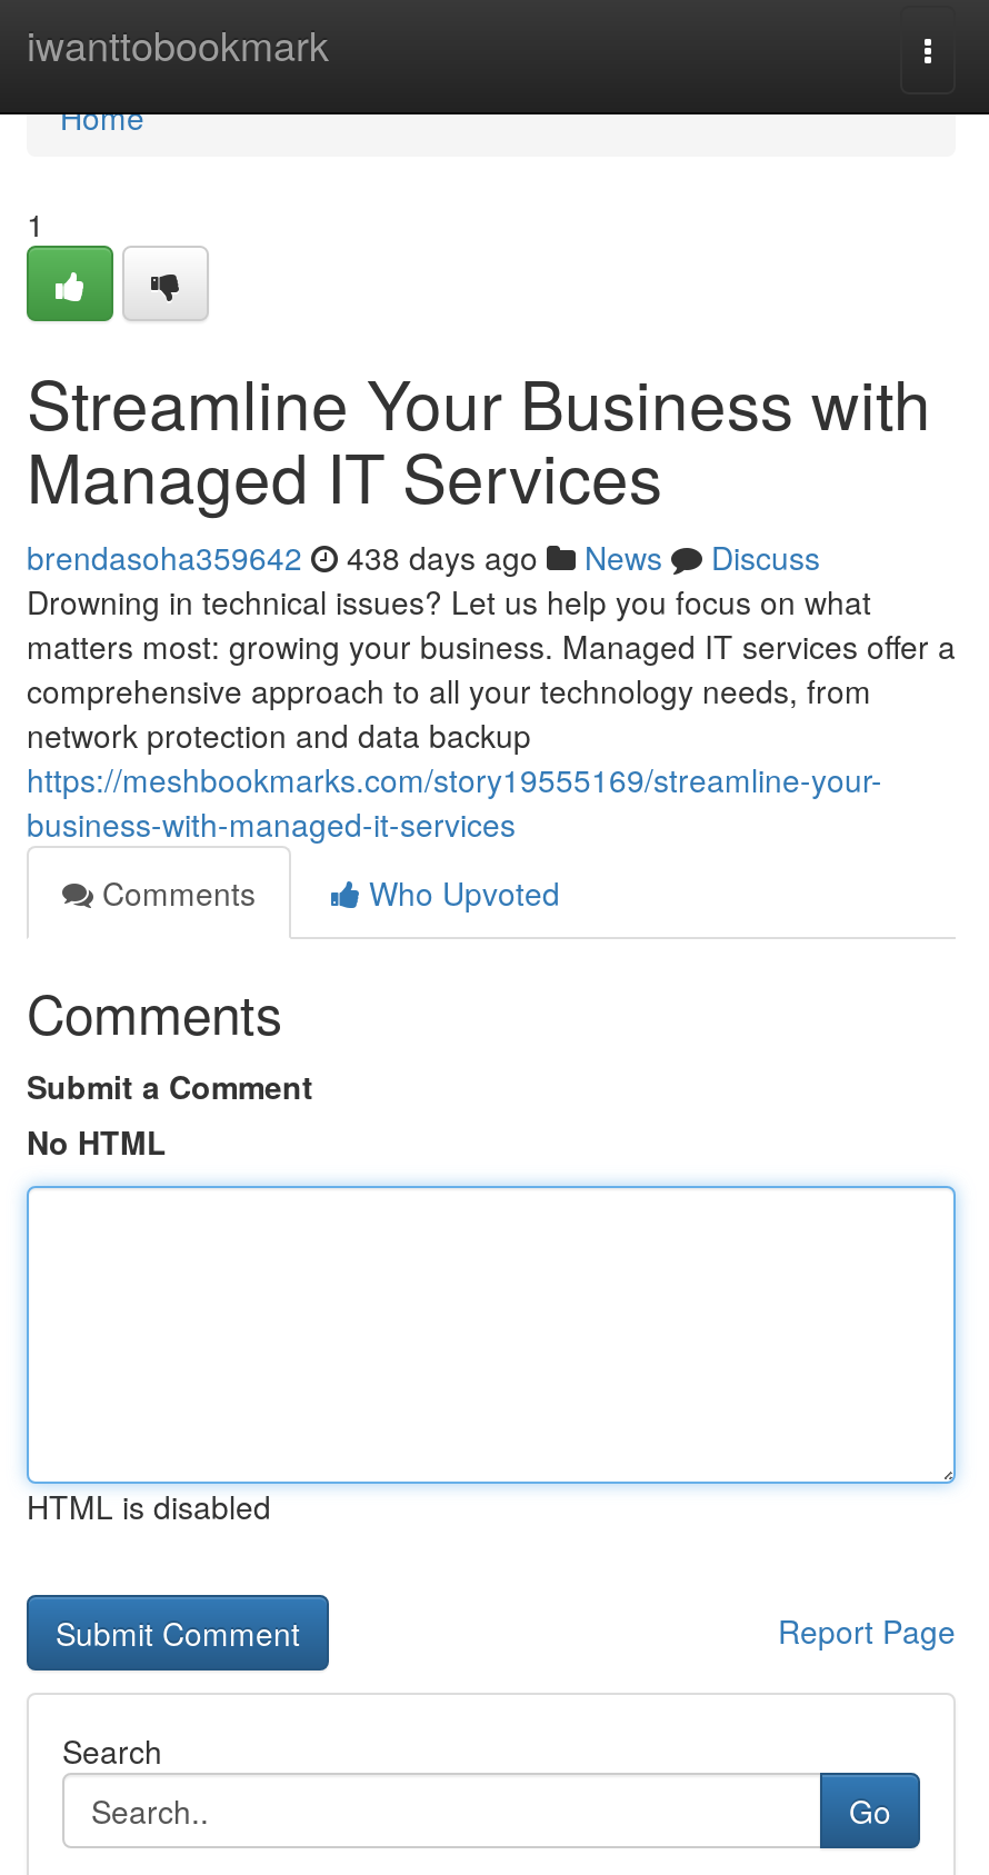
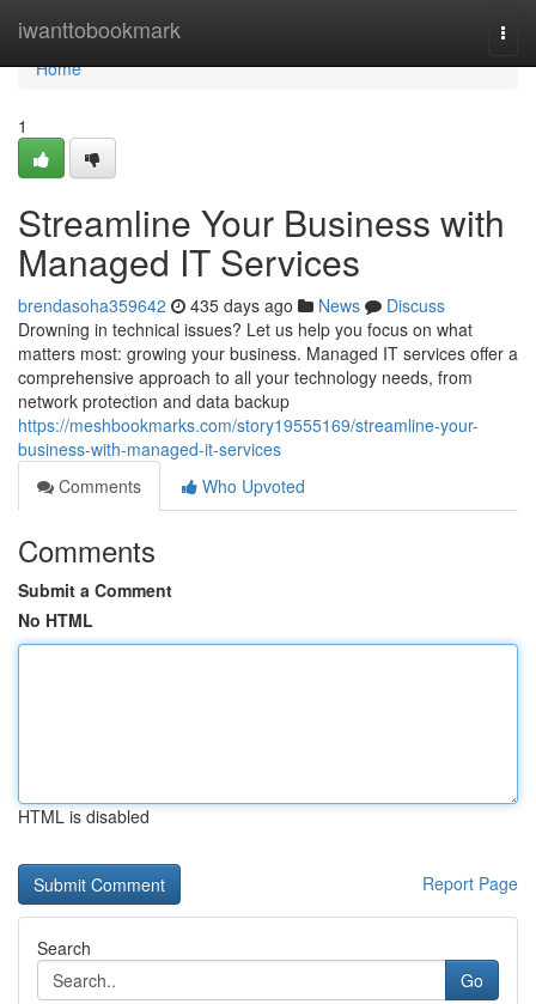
- brendasoha359642 438 days ago News Discuss
+ brendasoha359642 435 days ago News Discuss
